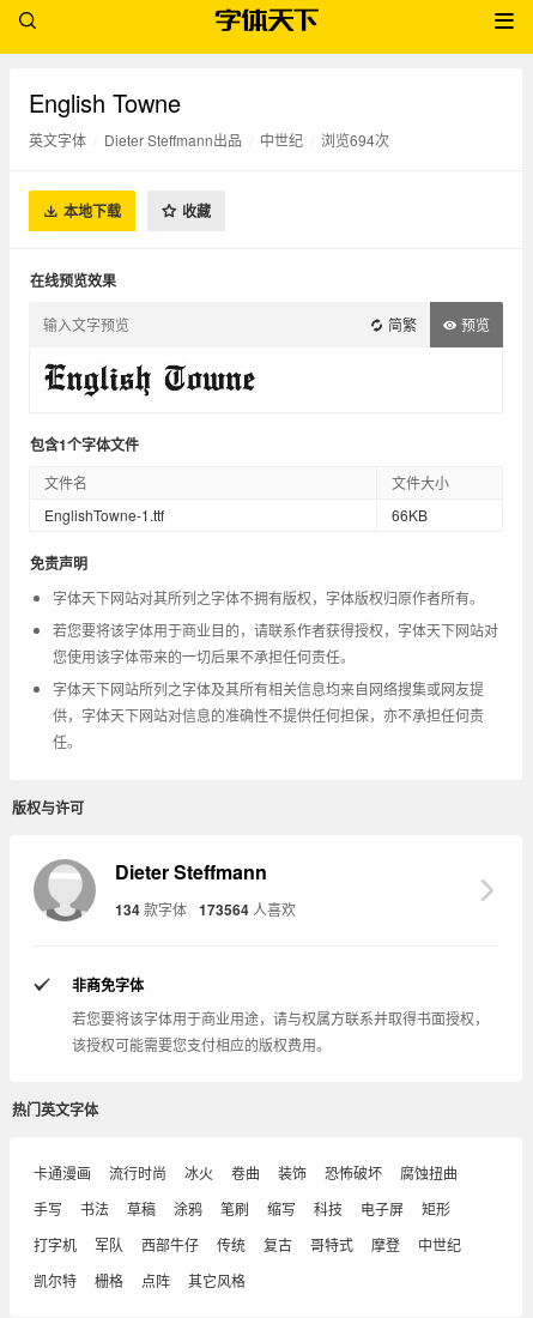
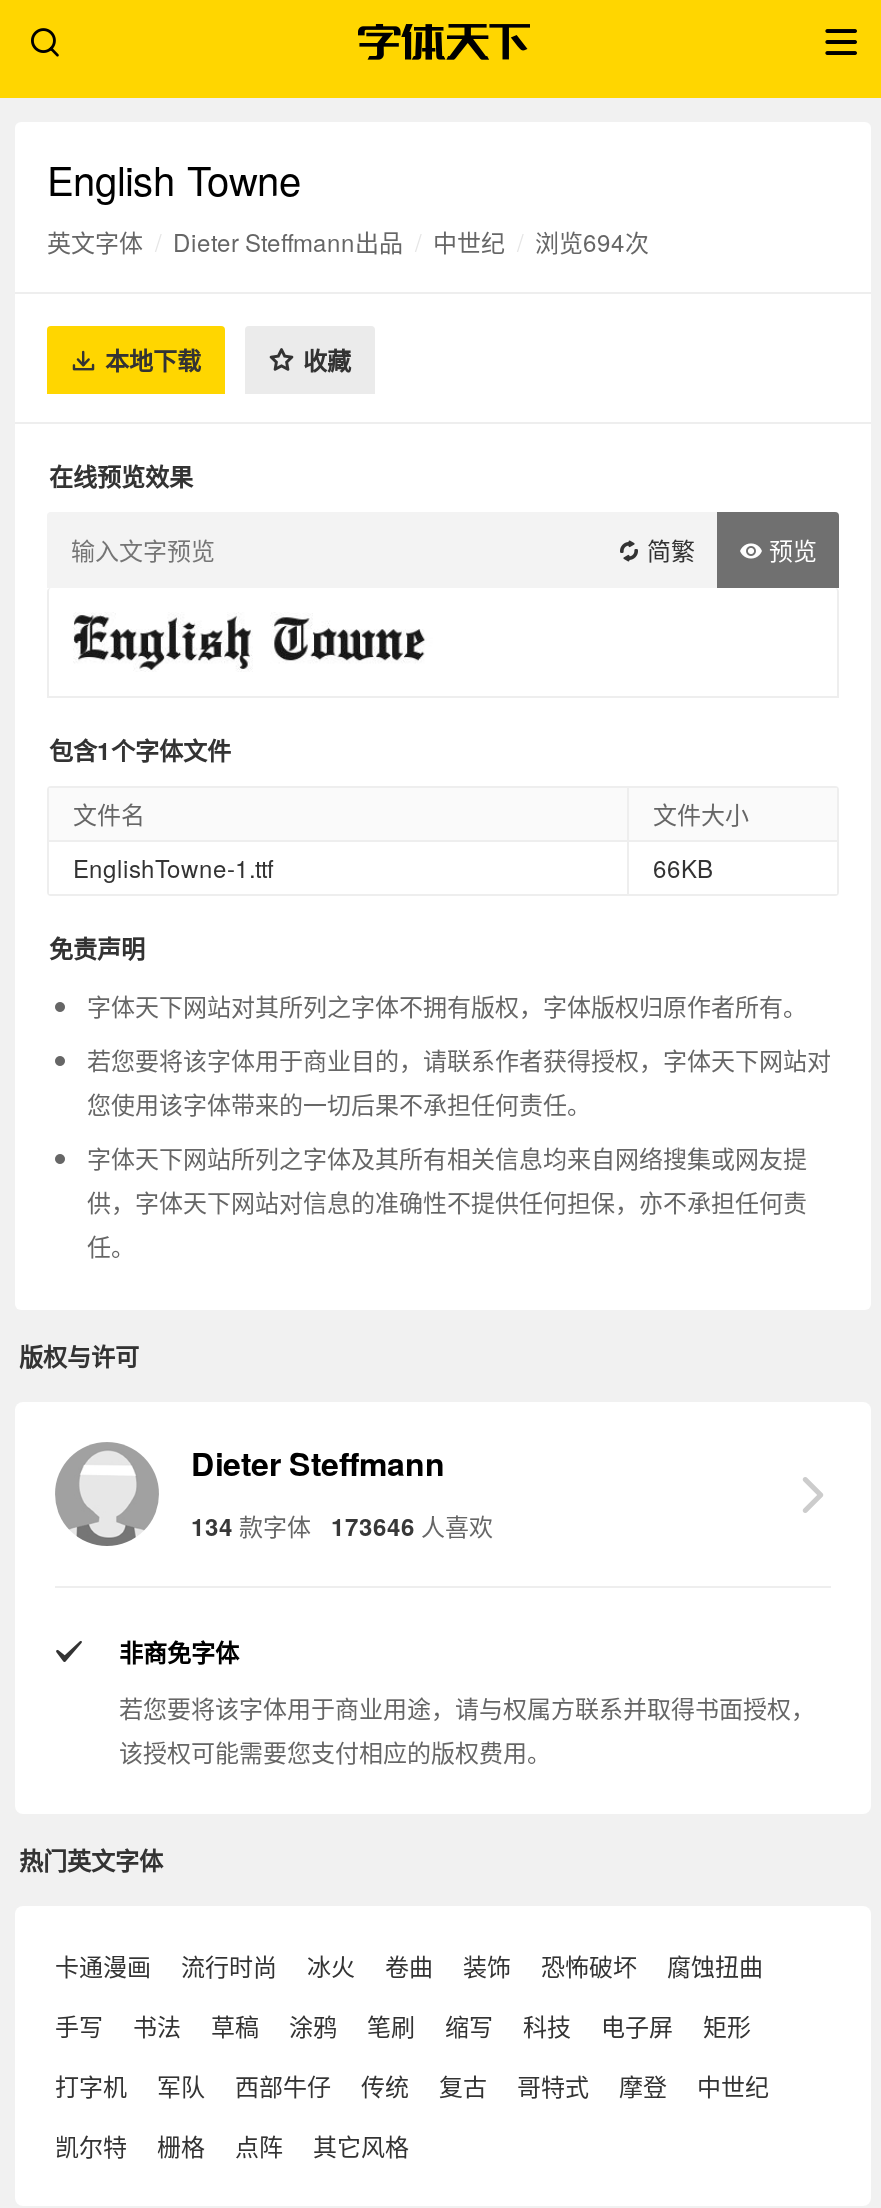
- 134 款字体 173564 人喜欢
+ 134 款字体 173646 人喜欢
